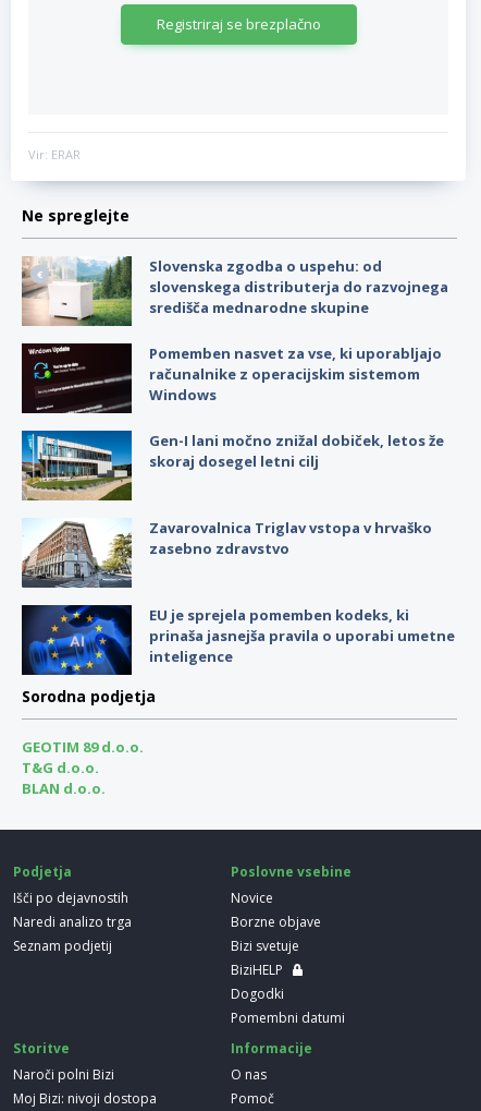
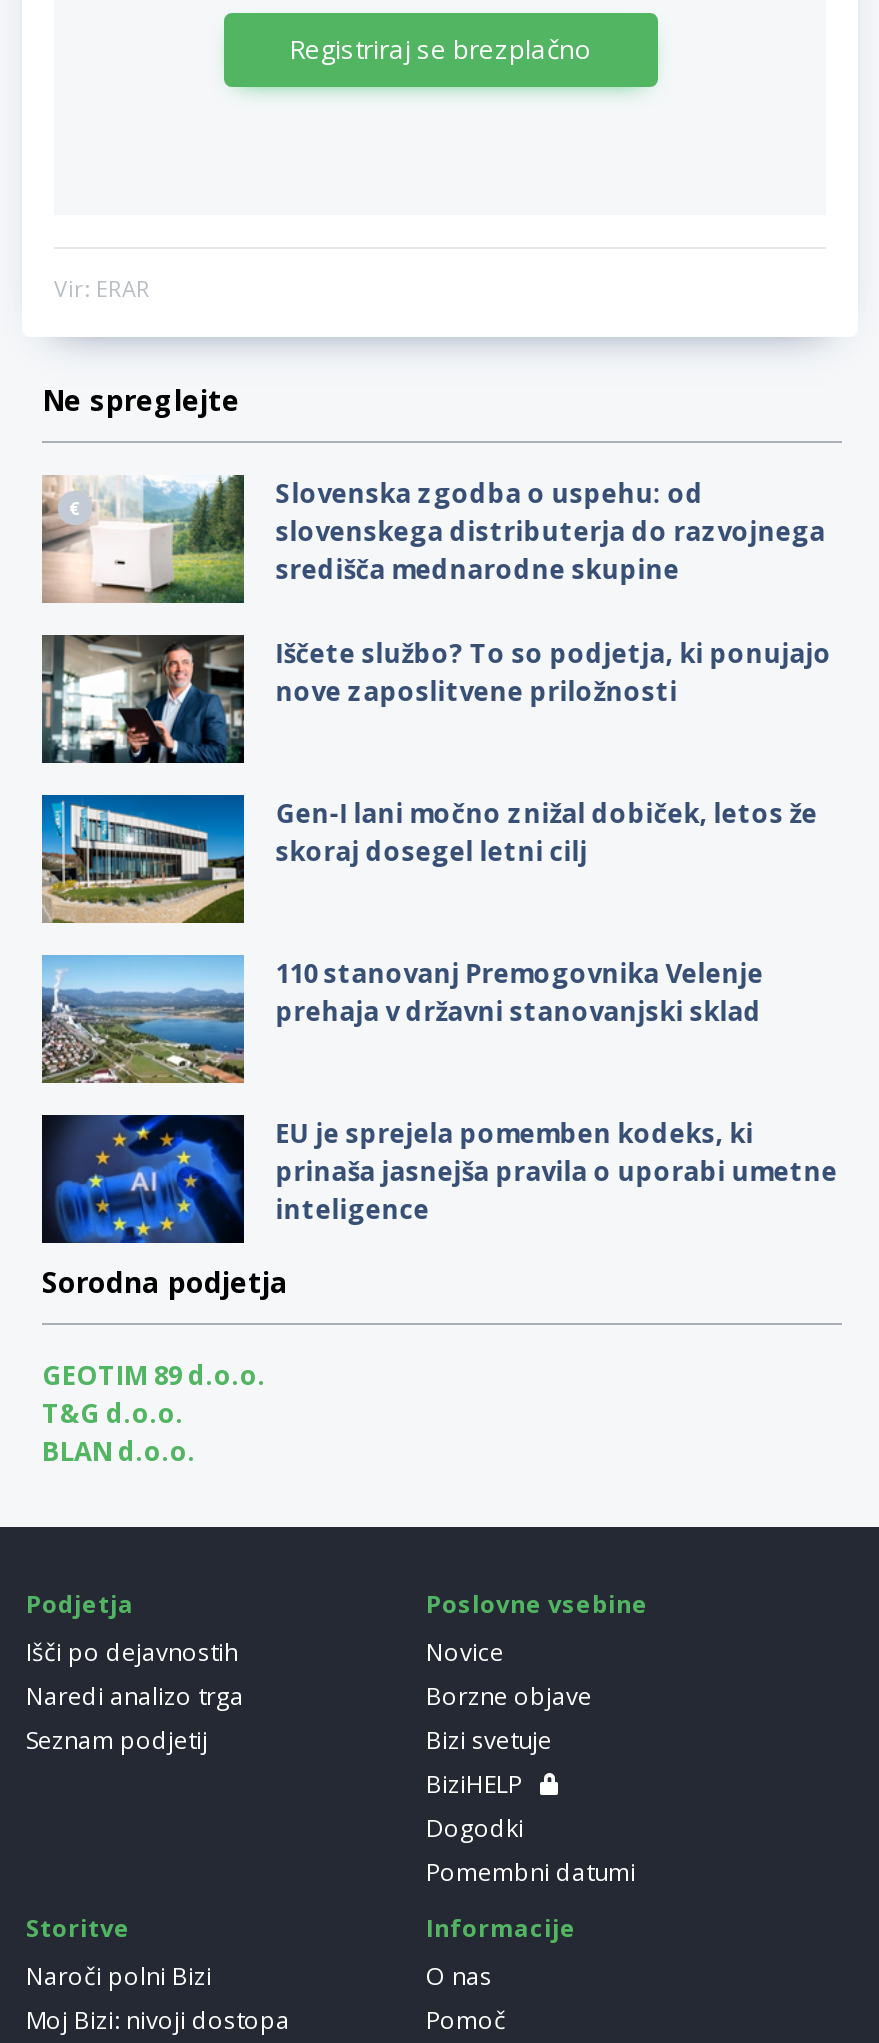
- [image]
- Pomemben nasvet za vse, ki uporabljajo
- računalnike z operacijskim sistemom
- Windows
+ [image]
+ Iščete službo? To so podjetja, ki ponujajo
+ nove zaposlitvene priložnosti

- [image]
- Zavarovalnica Triglav vstopa v hrvaško
- zasebno zdravstvo
+ [image]
+ 110 stanovanj Premogovnika Velenje
+ prehaja v državni stanovanjski sklad
